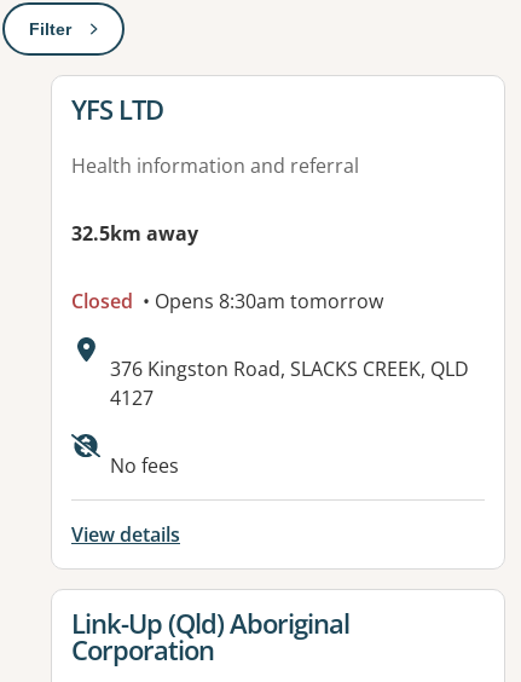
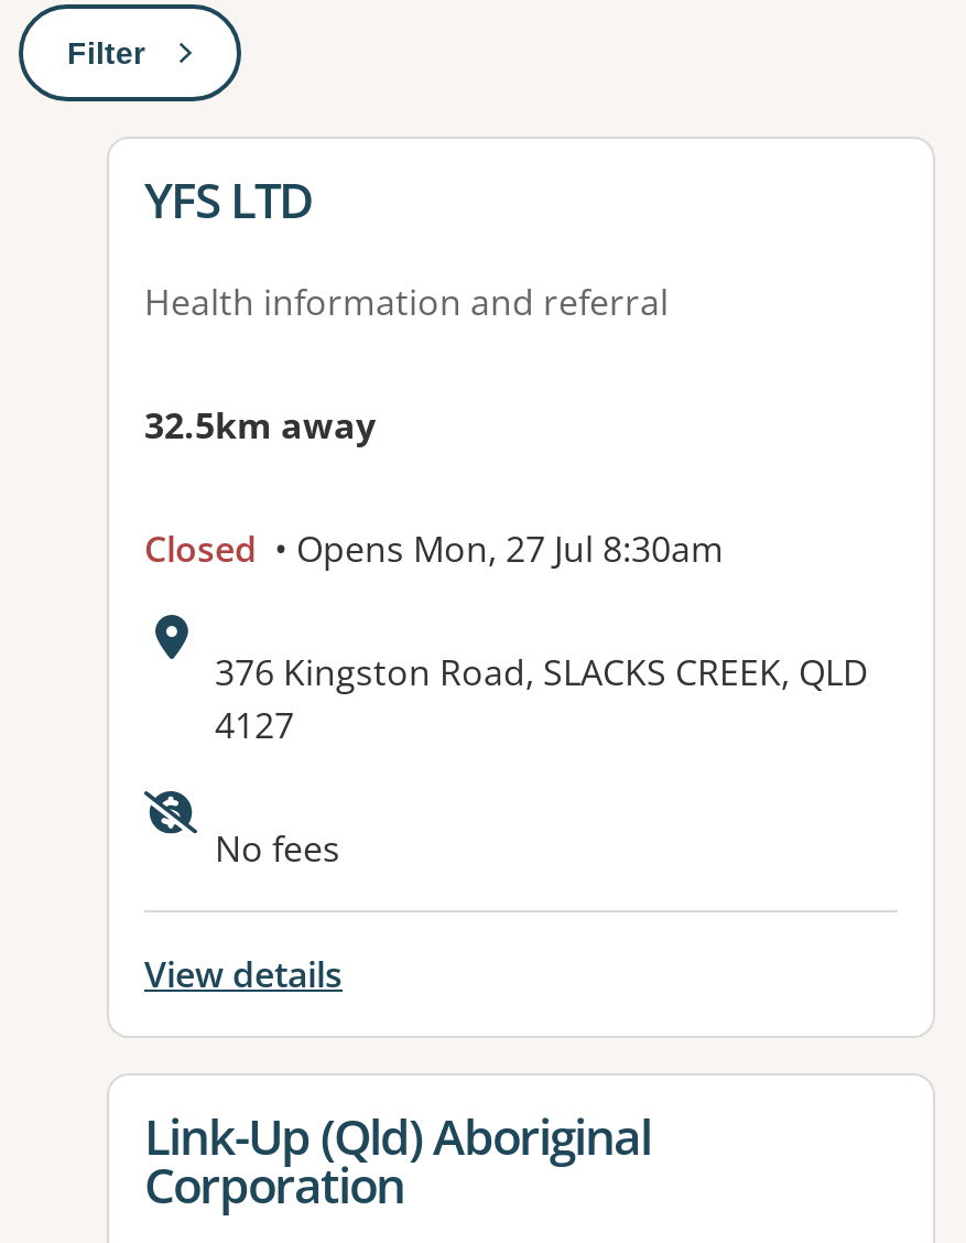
- Closed • Opens 8:30am tomorrow
+ Closed • Opens Mon, 27 Jul 8:30am
